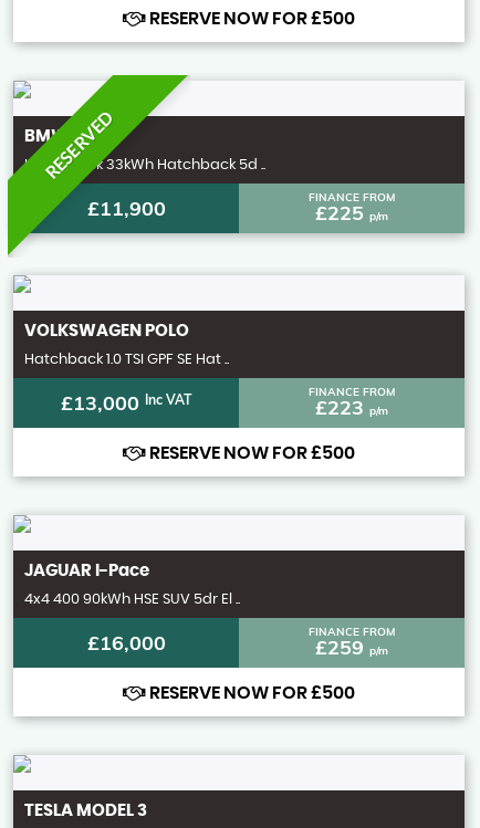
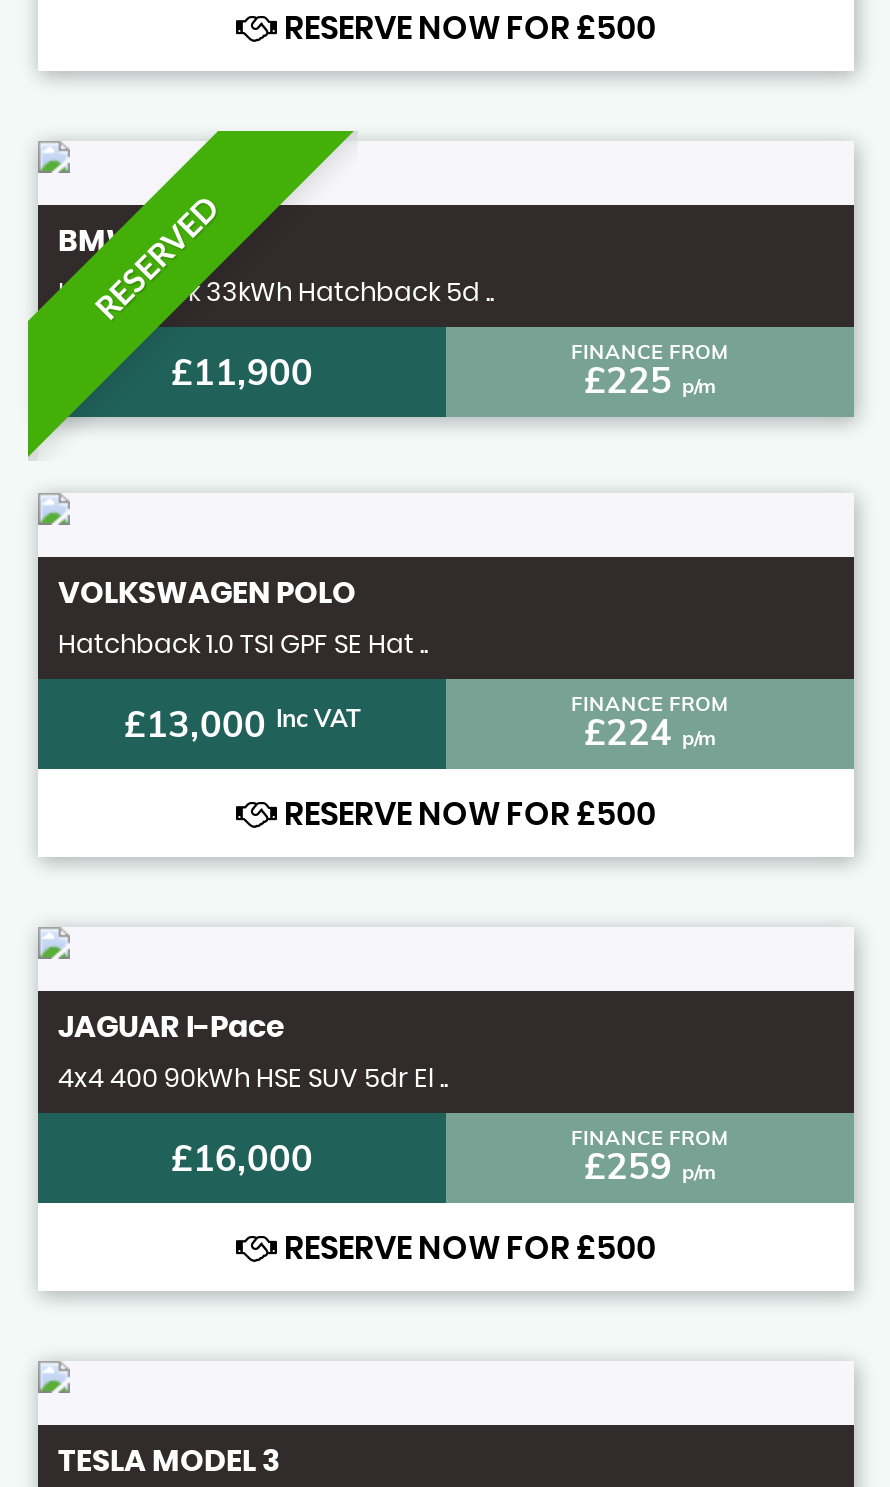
- £223 p/m
+ £224 p/m
